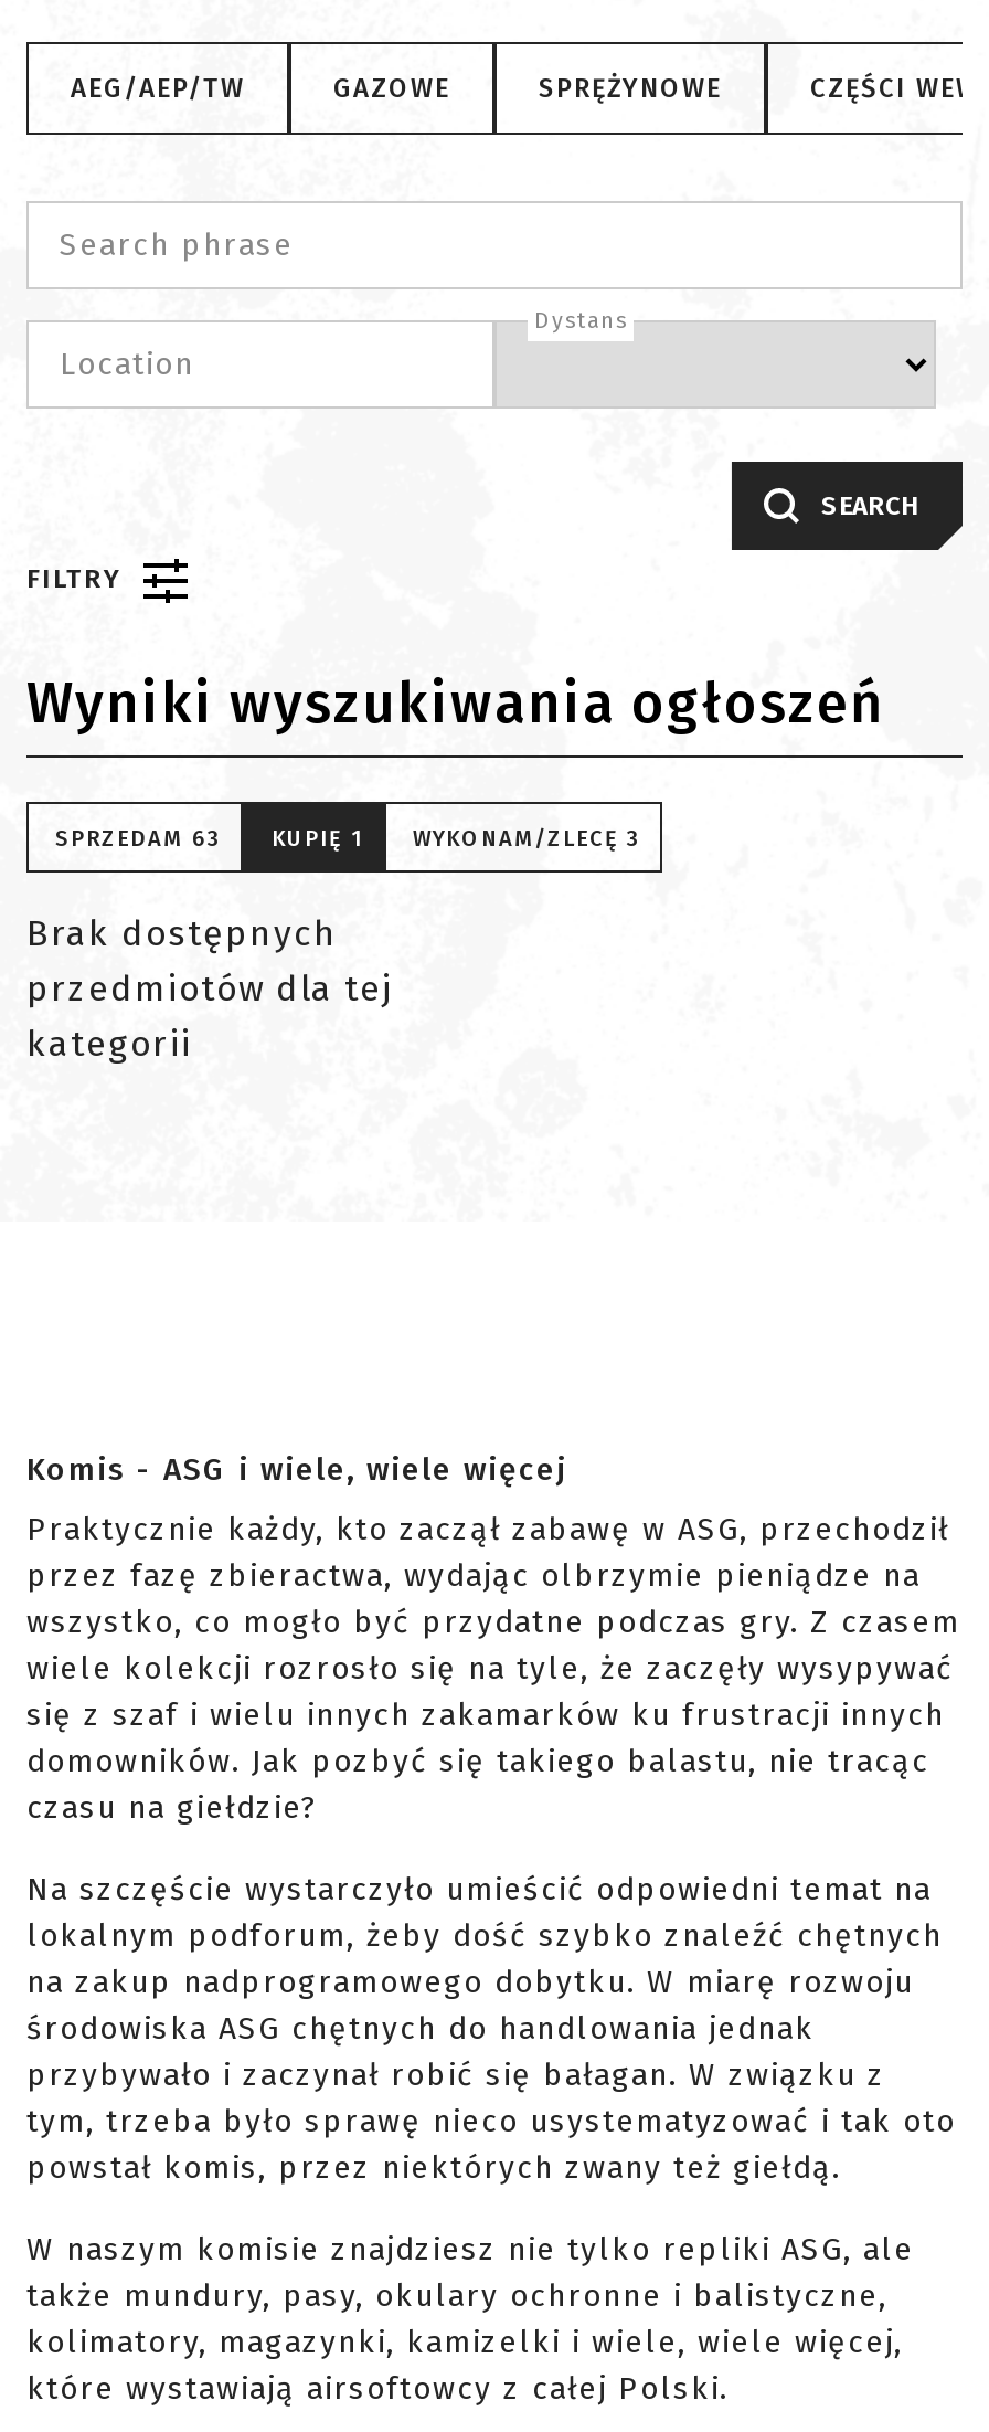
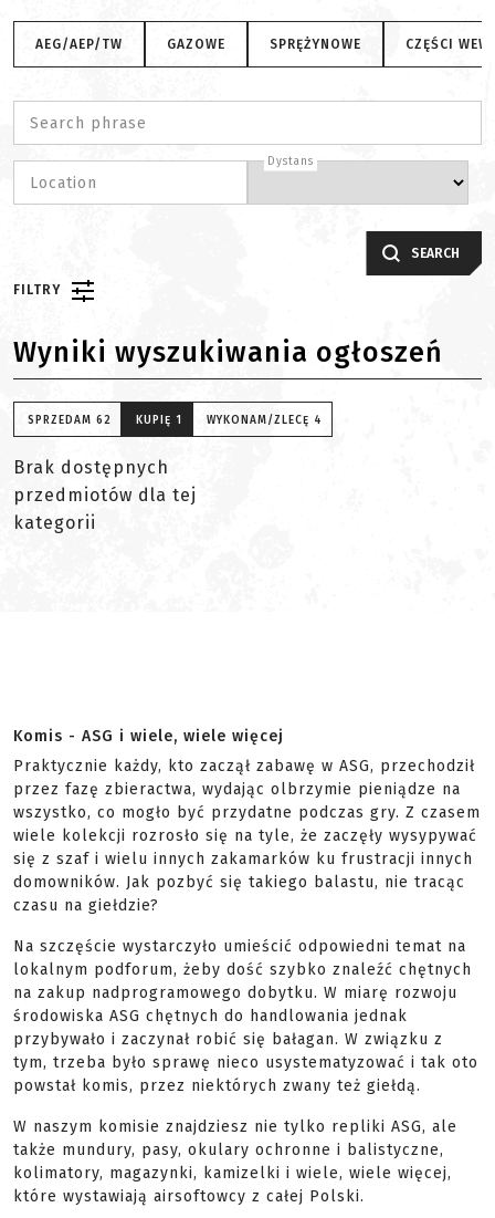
- SPRZEDAM 63
+ SPRZEDAM 62

- WYKONAM/ZLECĘ 3
+ WYKONAM/ZLECĘ 4
